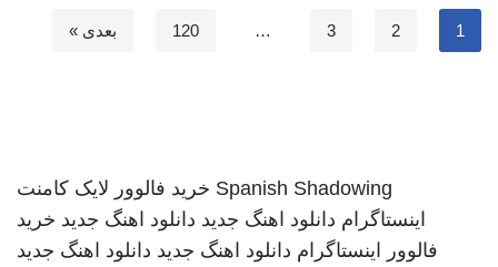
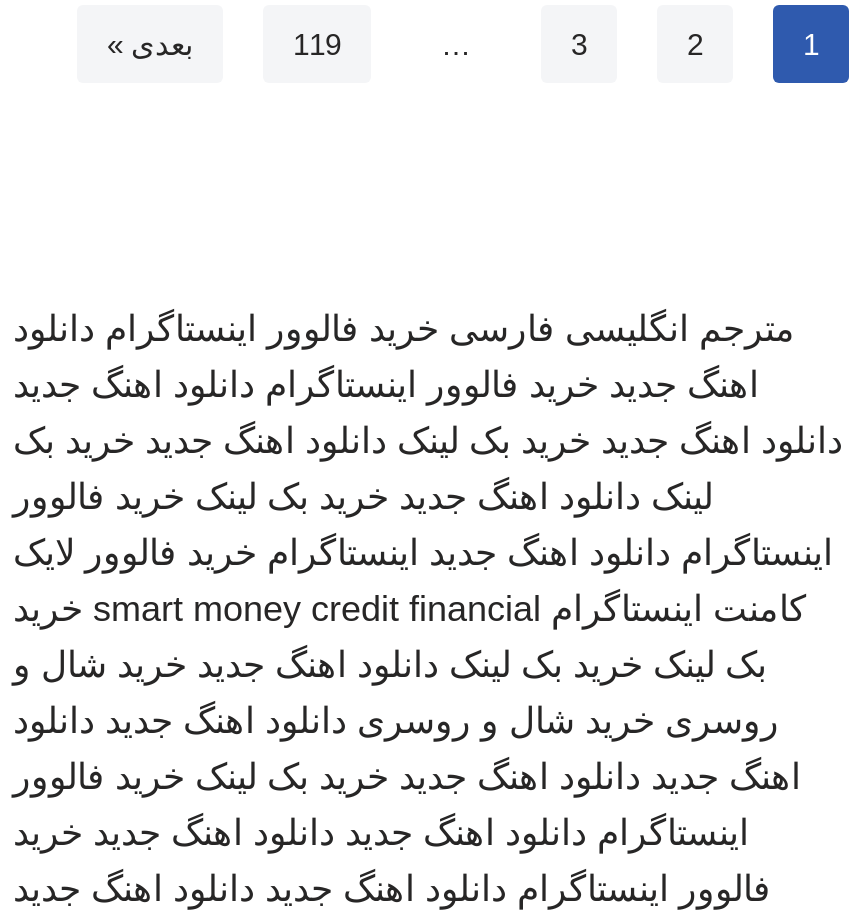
- 120
+ 119

- Spanish Shadowing خرید فالوور لایک کامنت
+ مترجم انگلیسی فارسی خرید فالوور اینستاگرام دانلود
+ اهنگ جدید خرید فالوور اینستاگرام دانلود اهنگ جدید
+ دانلود اهنگ جدید خرید بک لینک دانلود اهنگ جدید خرید بک
+ لینک دانلود اهنگ جدید خرید بک لینک خرید فالوور
+ اینستاگرام دانلود اهنگ جدید اینستاگرام خرید فالوور لایک
+ کامنت اینستاگرام smart money credit financial خرید
+ بک لینک خرید بک لینک دانلود اهنگ جدید خرید شال و
+ روسری خرید شال و روسری دانلود اهنگ جدید دانلود
+ اهنگ جدید دانلود اهنگ جدید خرید بک لینک خرید فالوور
